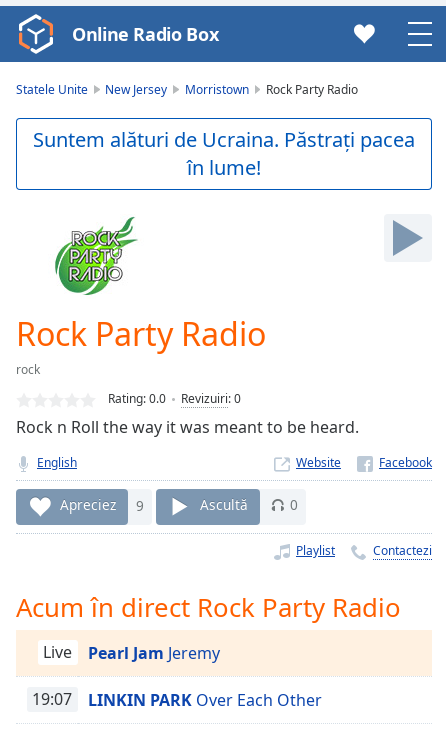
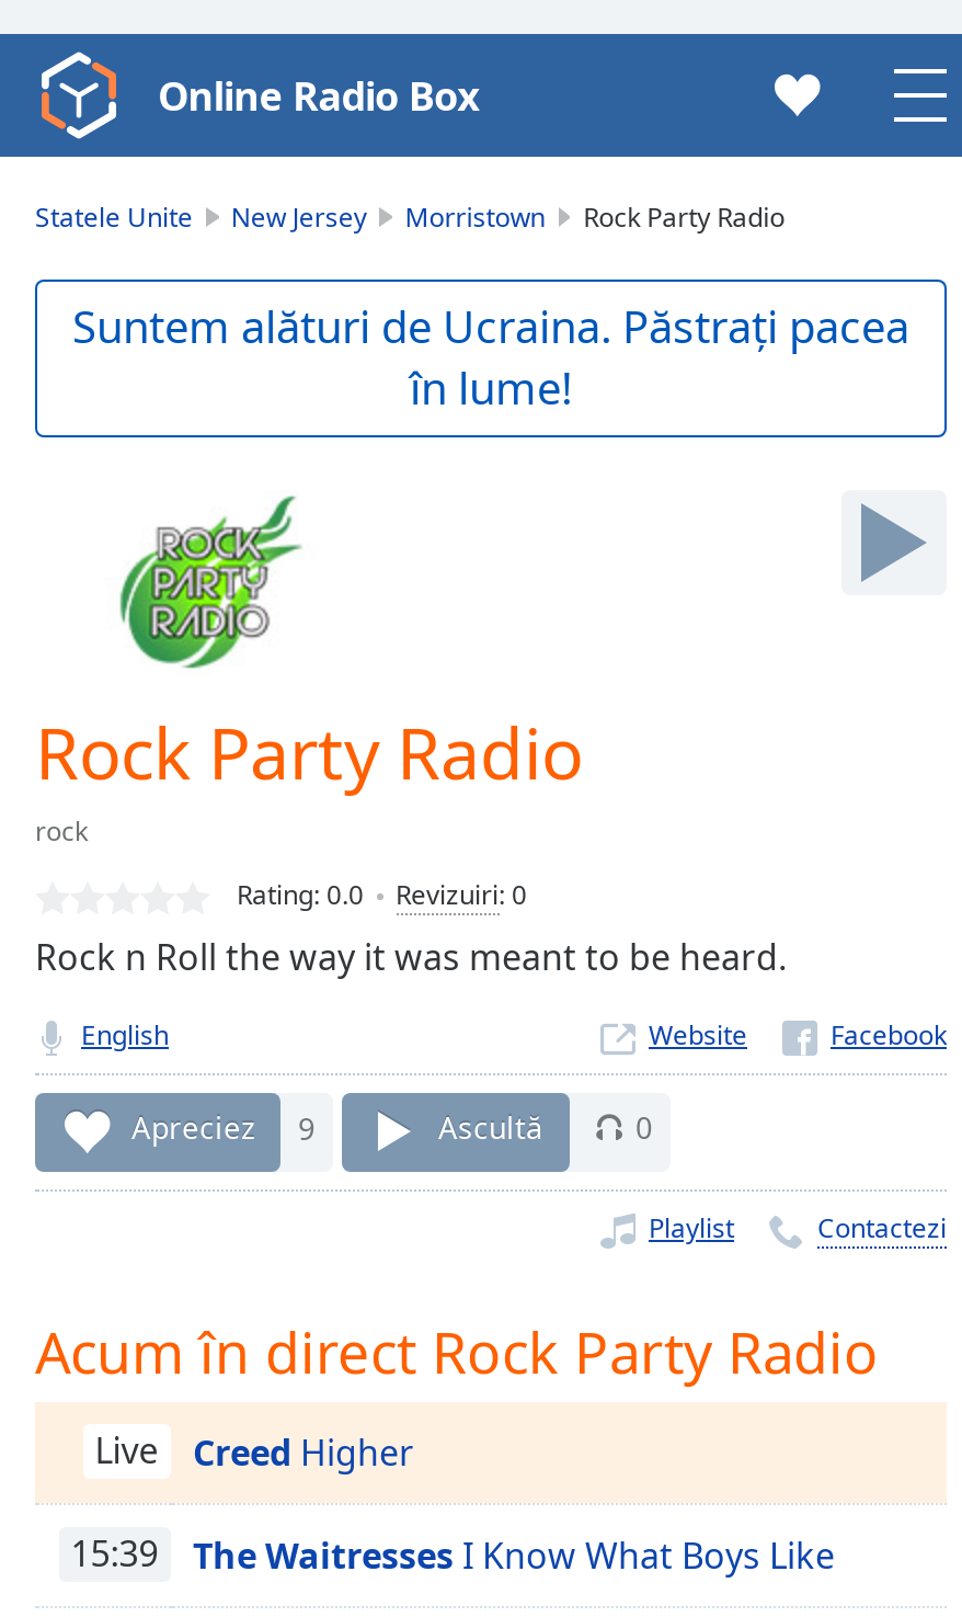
- Pearl Jam Jeremy
+ Creed Higher

- 19:07
- LINKIN PARK Over Each Other
+ 15:39
+ The Waitresses I Know What Boys Like
